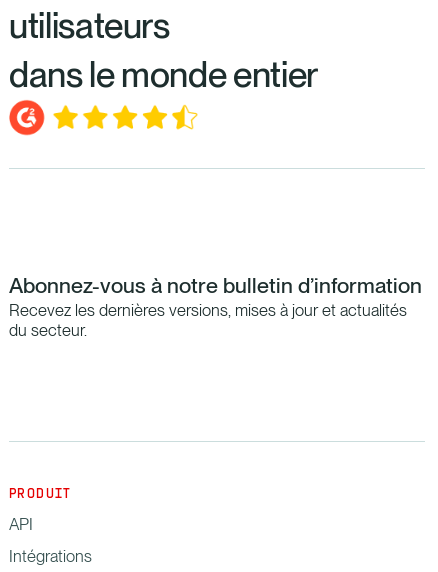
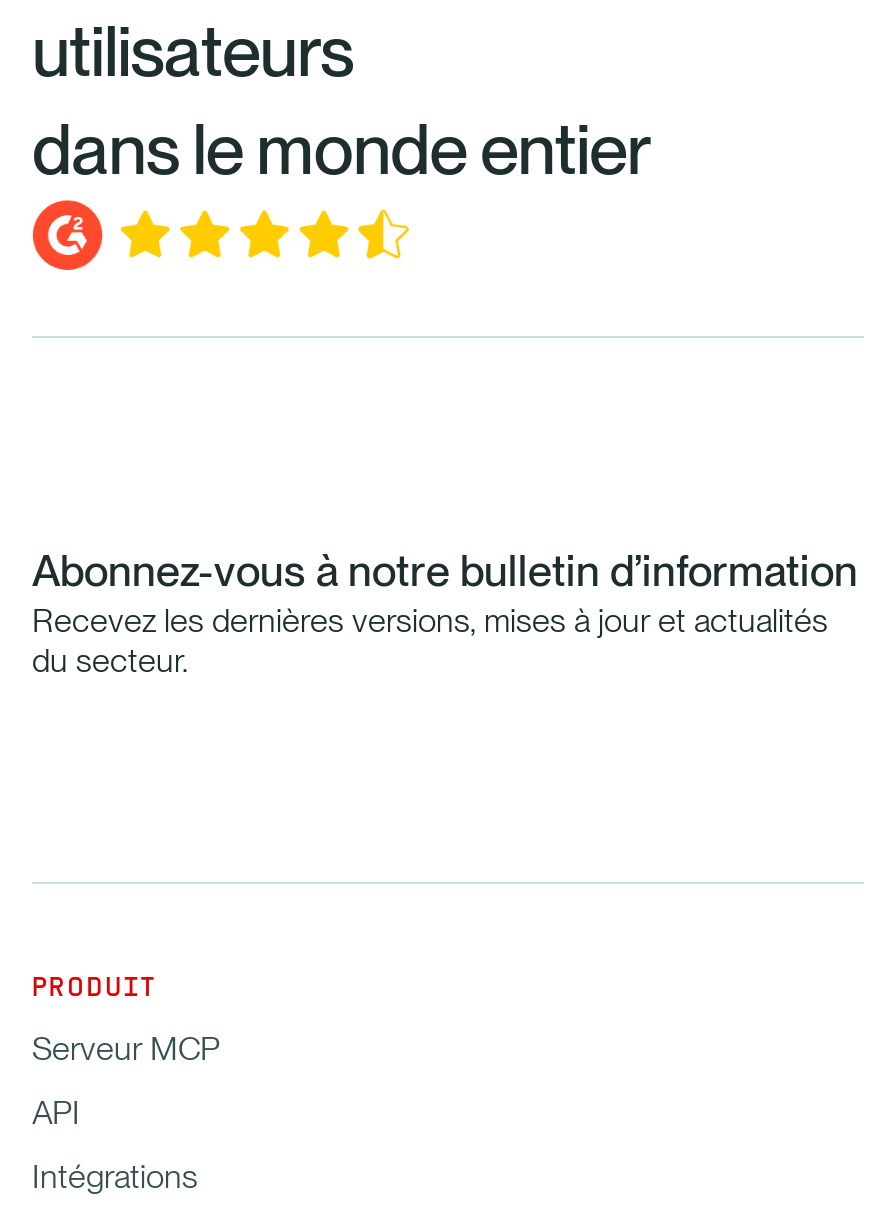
+ Serveur MCP
